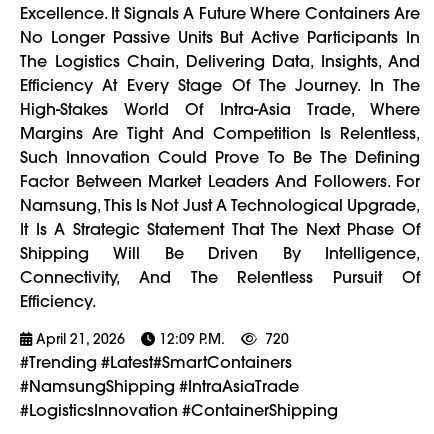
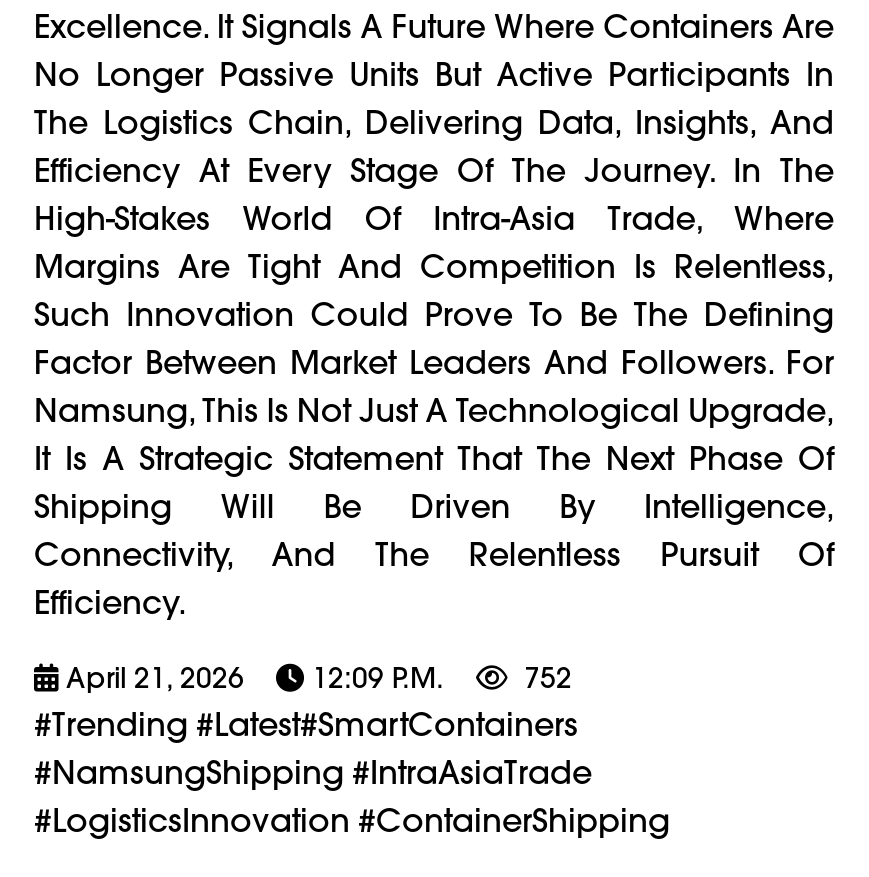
- 720
+ 752
